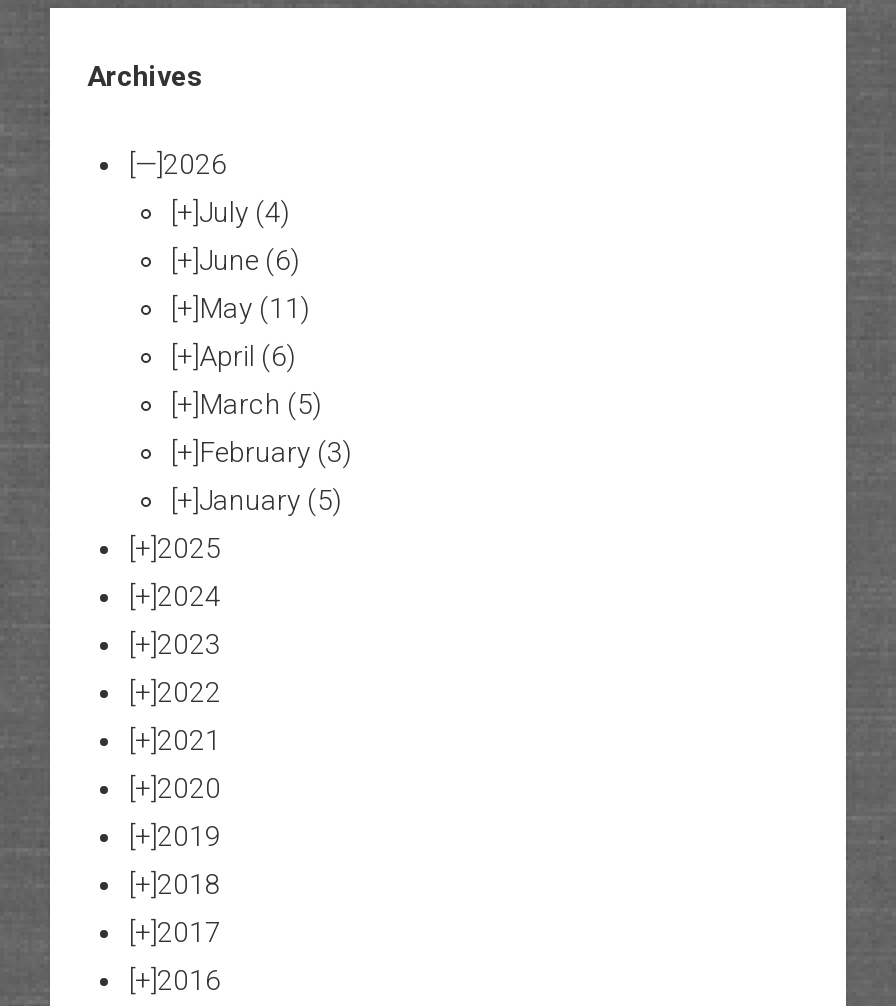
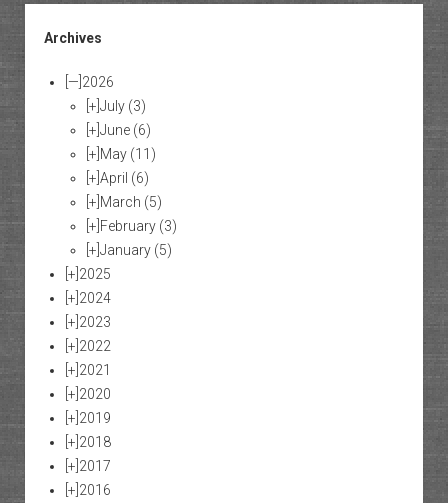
- [+]July (4)
+ [+]July (3)
